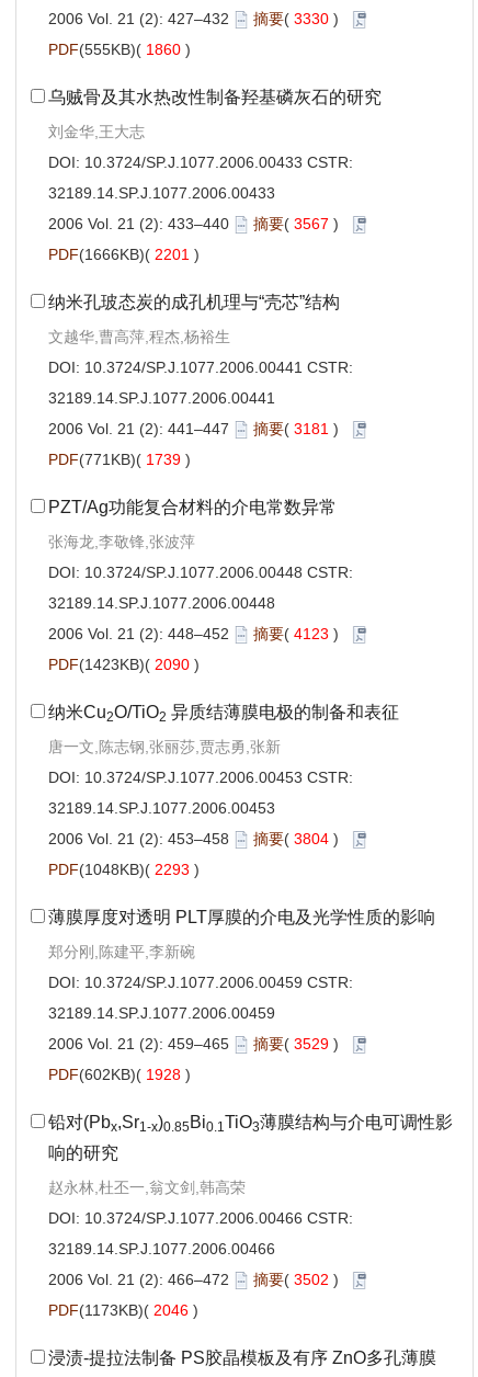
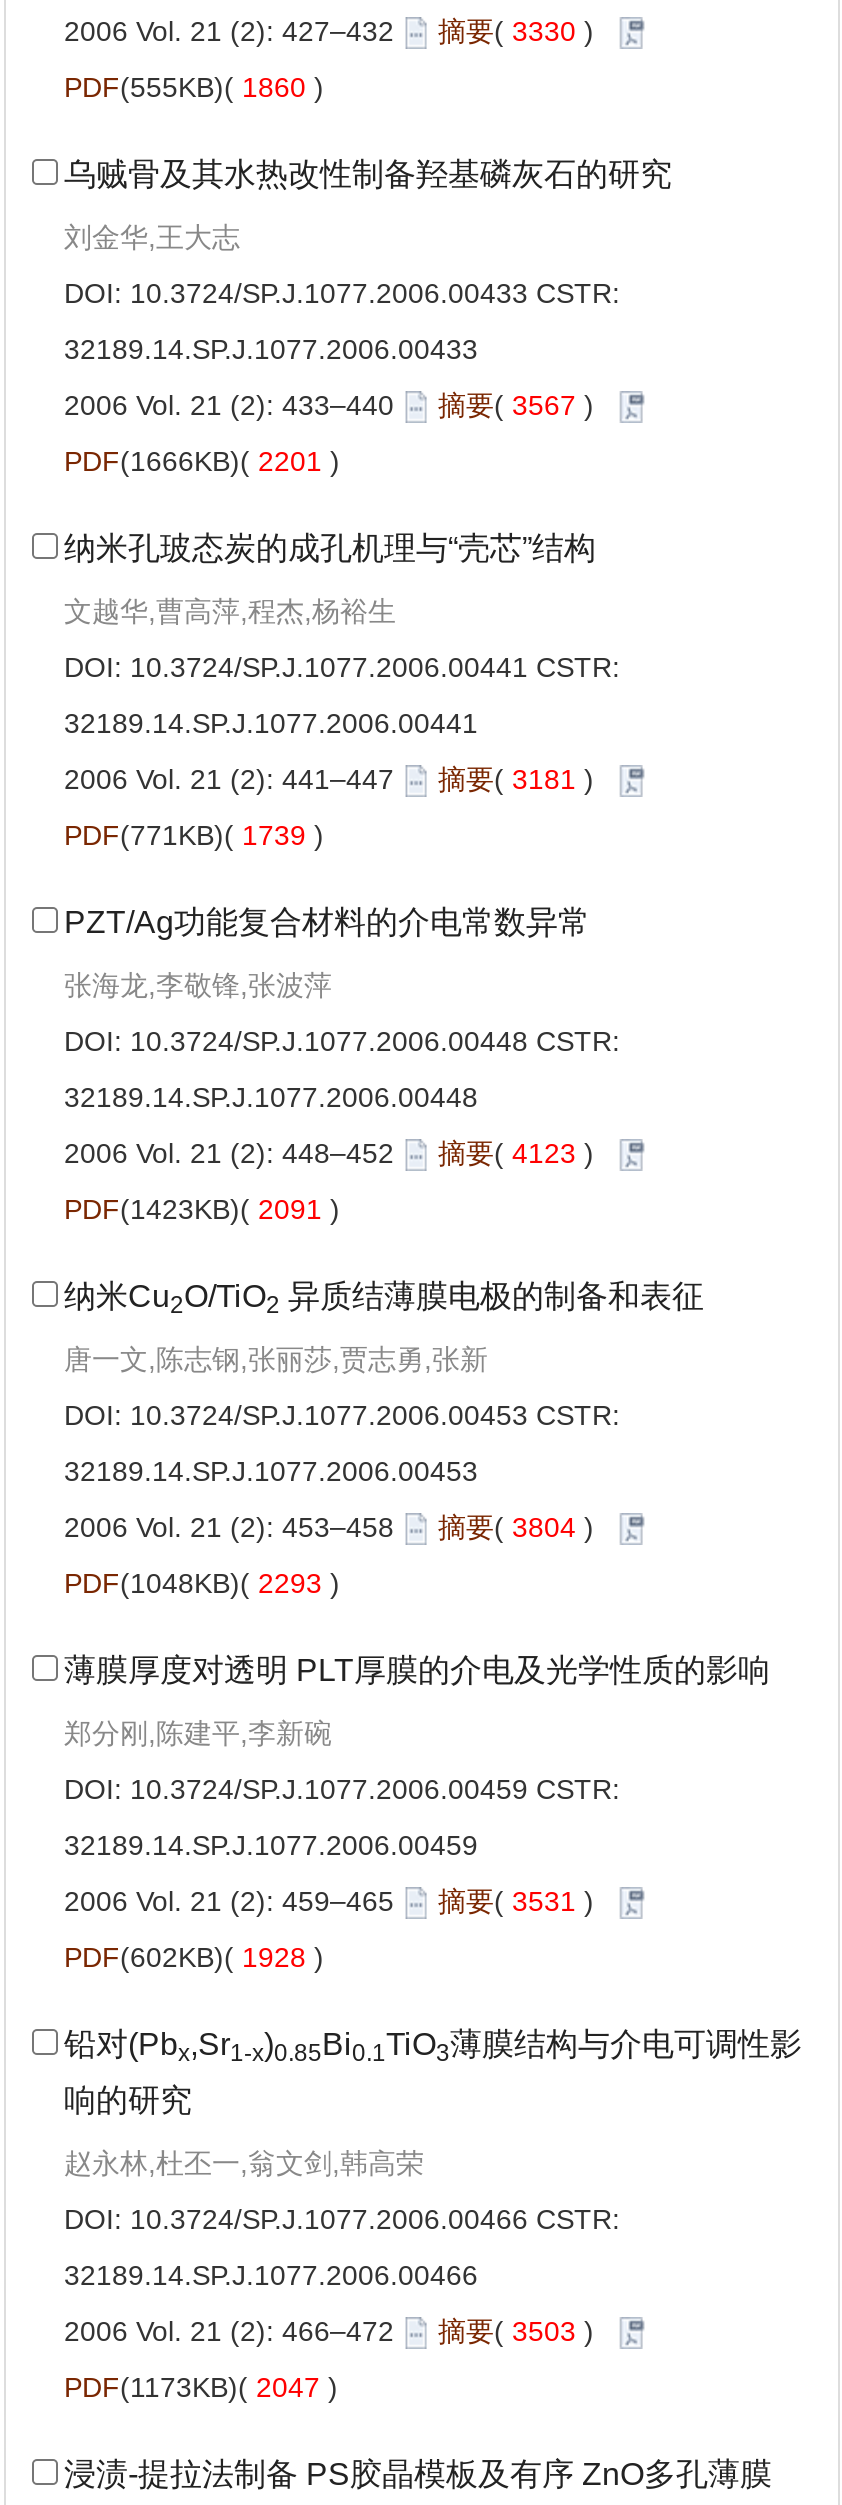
- PDF(1423KB)(2090)
+ PDF(1423KB)(2091)

- 2006 Vol. 21 (2): 459–465 摘要(3529)
+ 2006 Vol. 21 (2): 459–465 摘要(3531)

- 2006 Vol. 21 (2): 466–472 摘要(3502)
+ 2006 Vol. 21 (2): 466–472 摘要(3503)

- PDF(1173KB)(2046)
+ PDF(1173KB)(2047)
